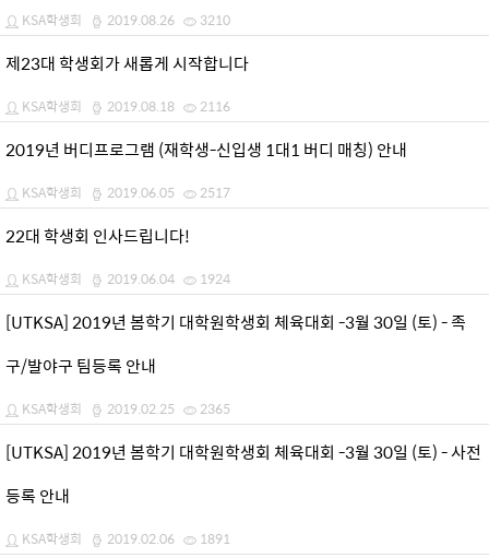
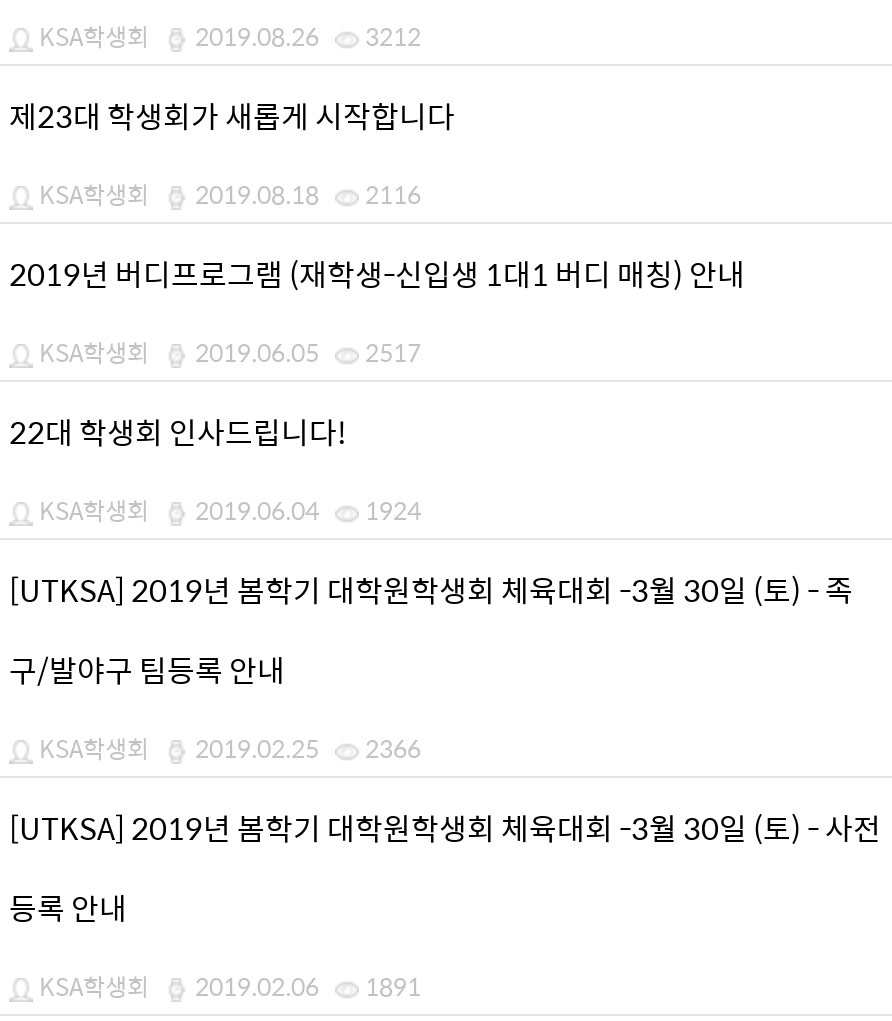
- KSA학생회 2019.08.26 3210
+ KSA학생회 2019.08.26 3212

- KSA학생회 2019.02.25 2365
+ KSA학생회 2019.02.25 2366
